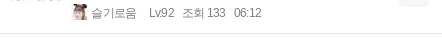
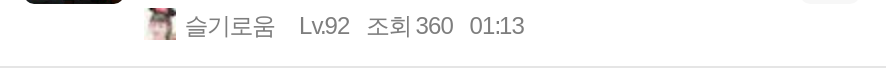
- 슬기로움 Lv.92 조회 133 06:12
+ 슬기로움 Lv.92 조회 360 01:13
